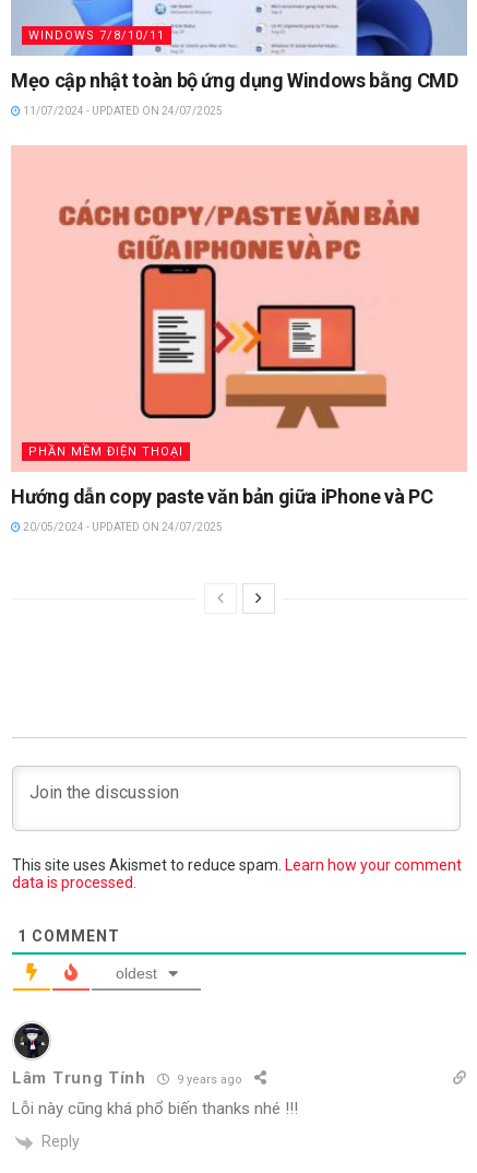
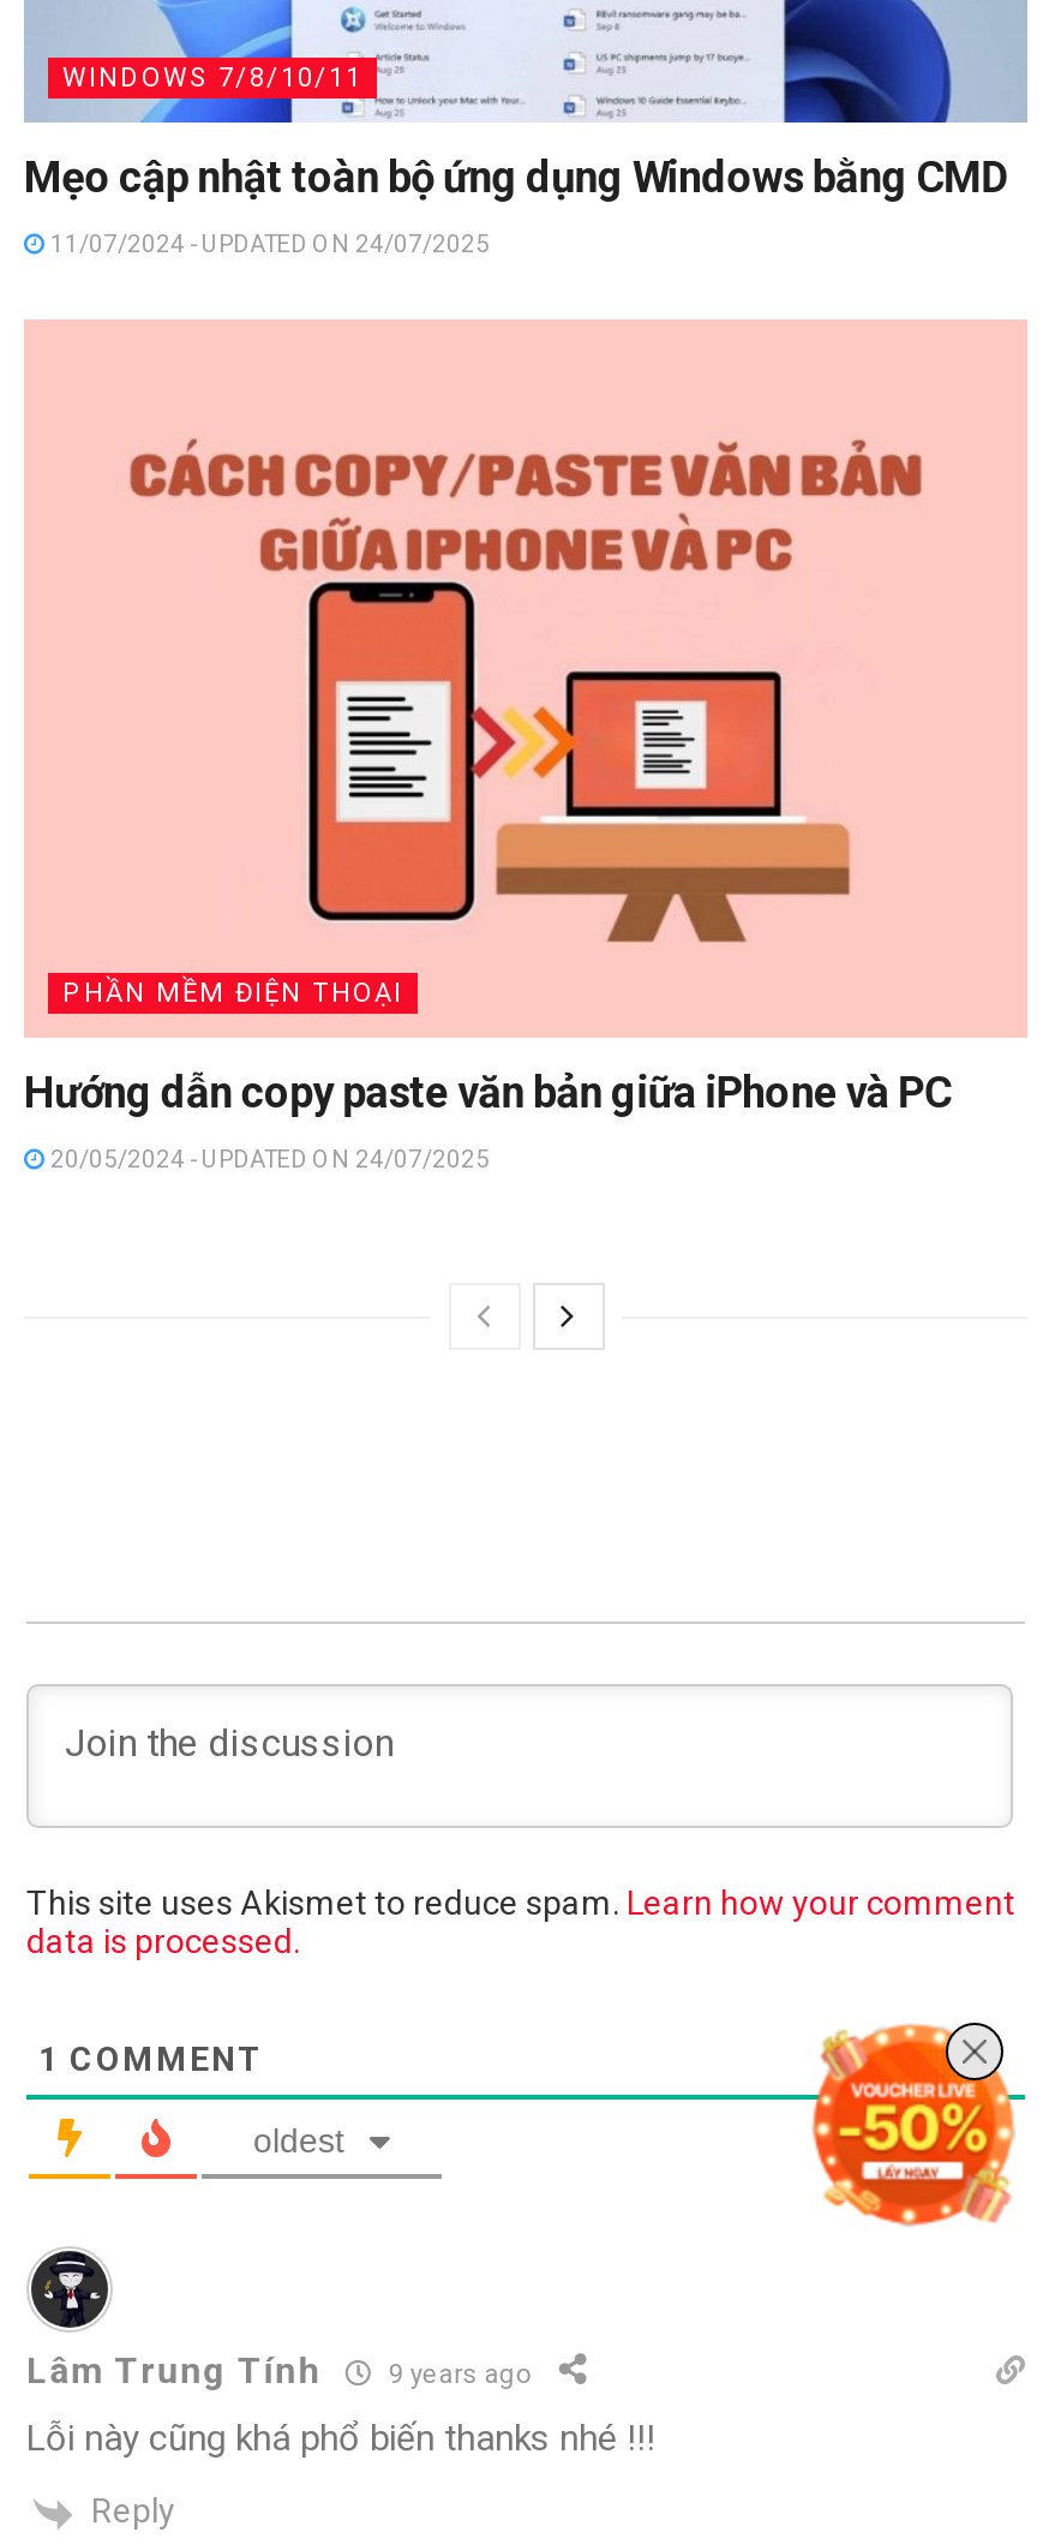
+ [image]
